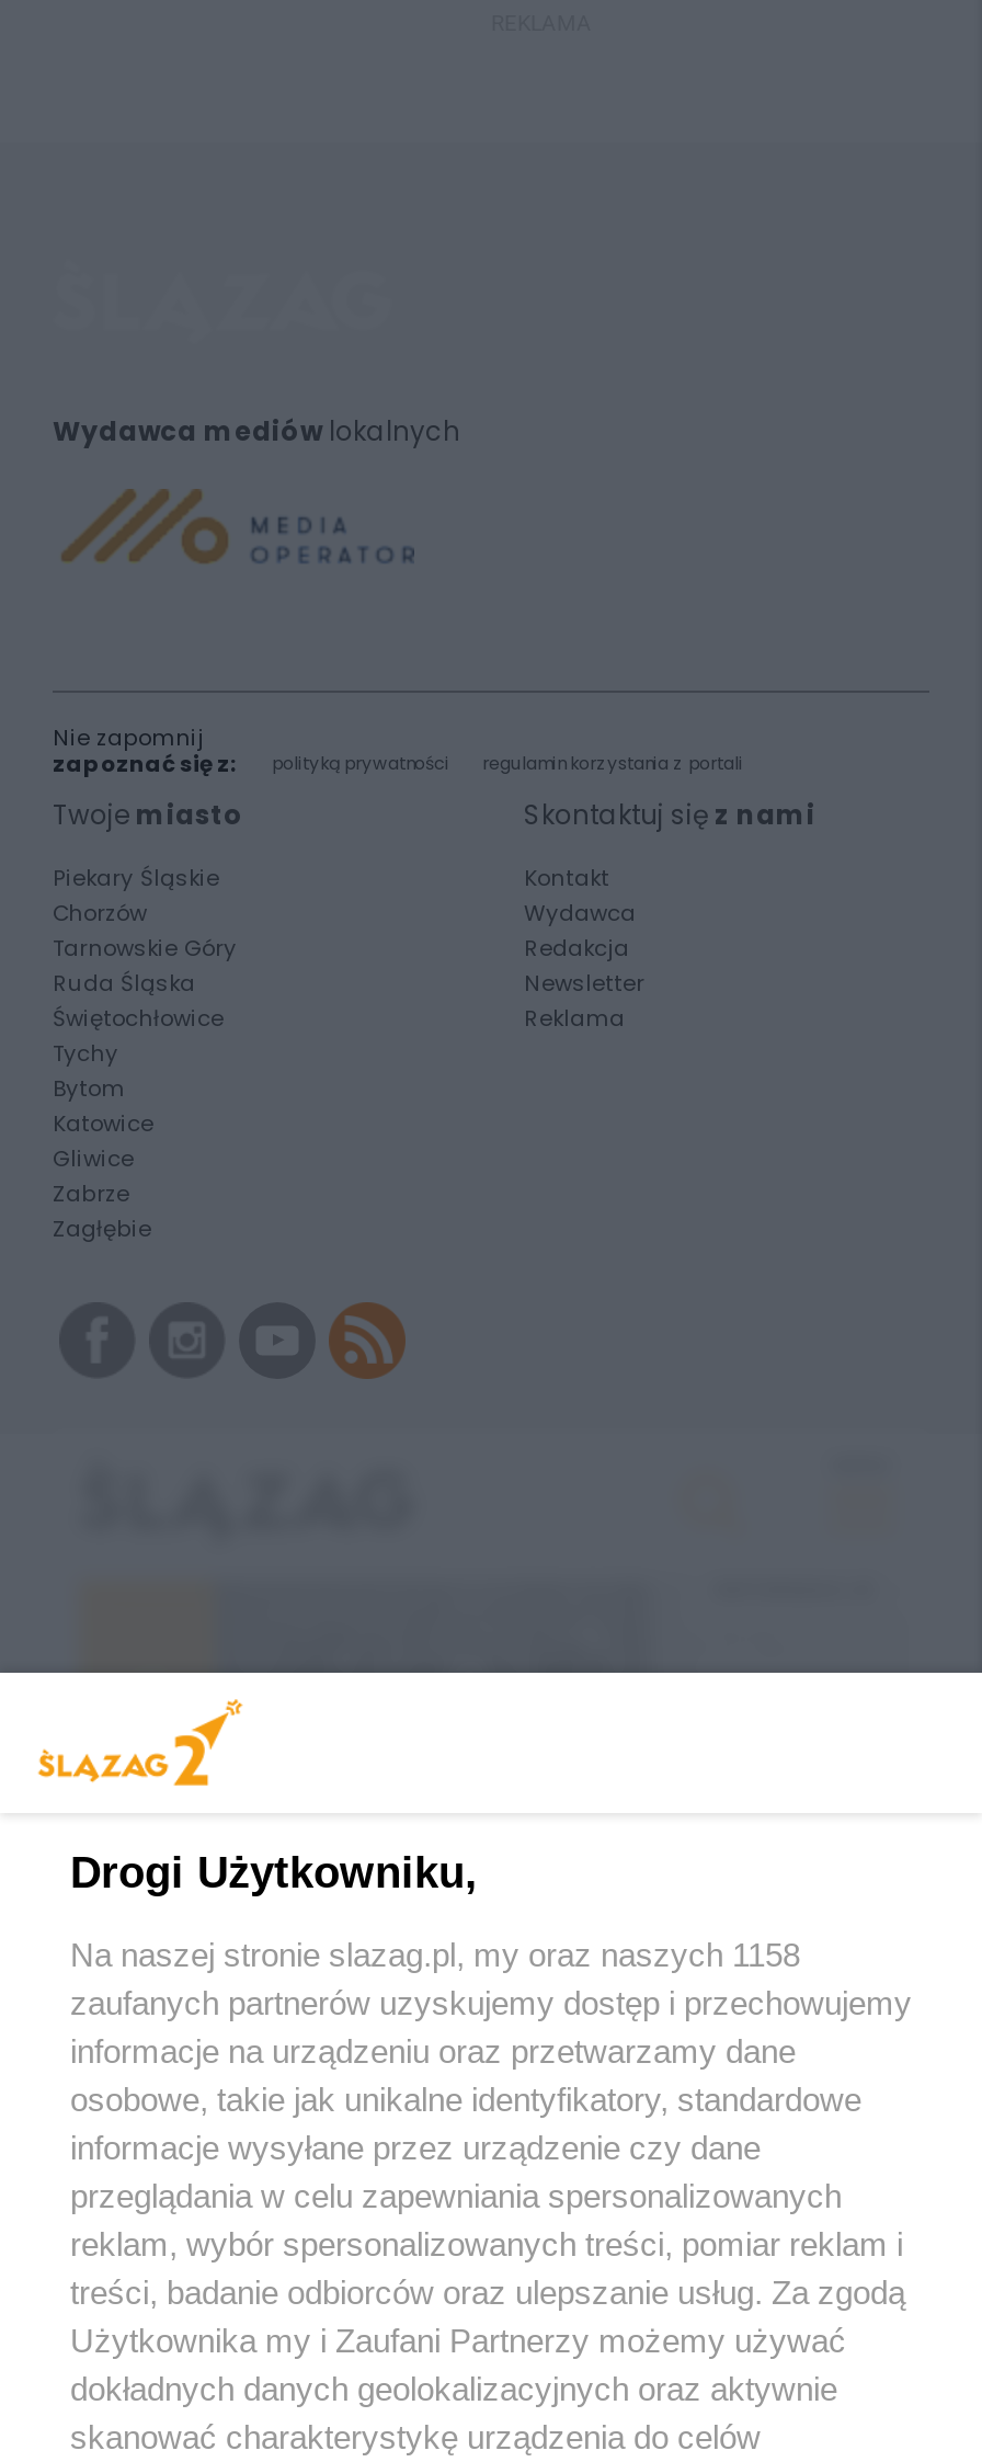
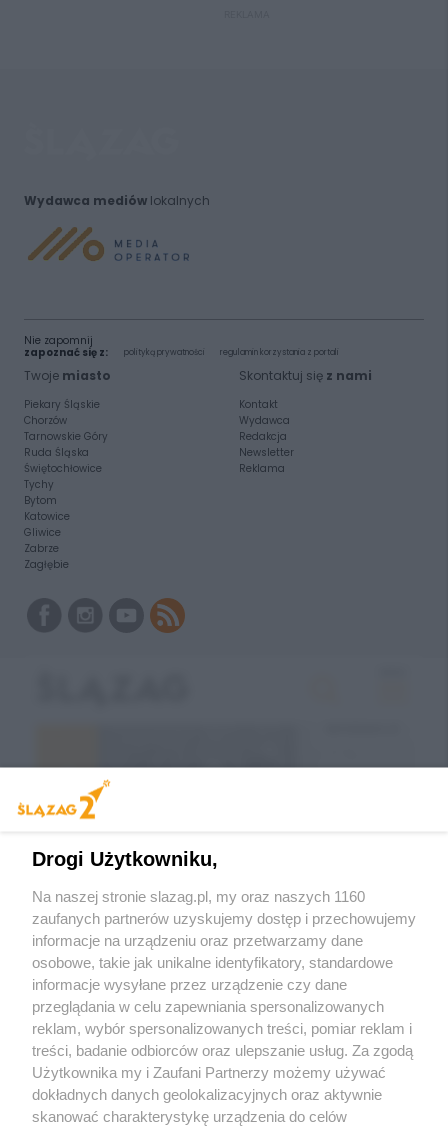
- Na naszej stronie slazag.pl, my oraz naszych 1158
+ Na naszej stronie slazag.pl, my oraz naszych 1160
